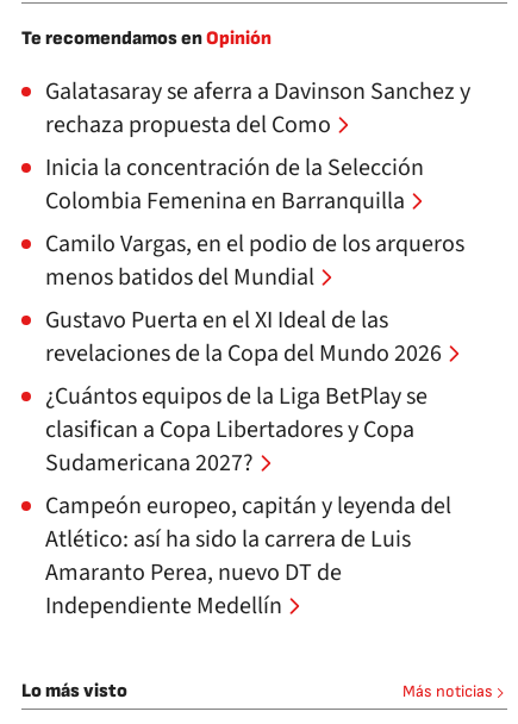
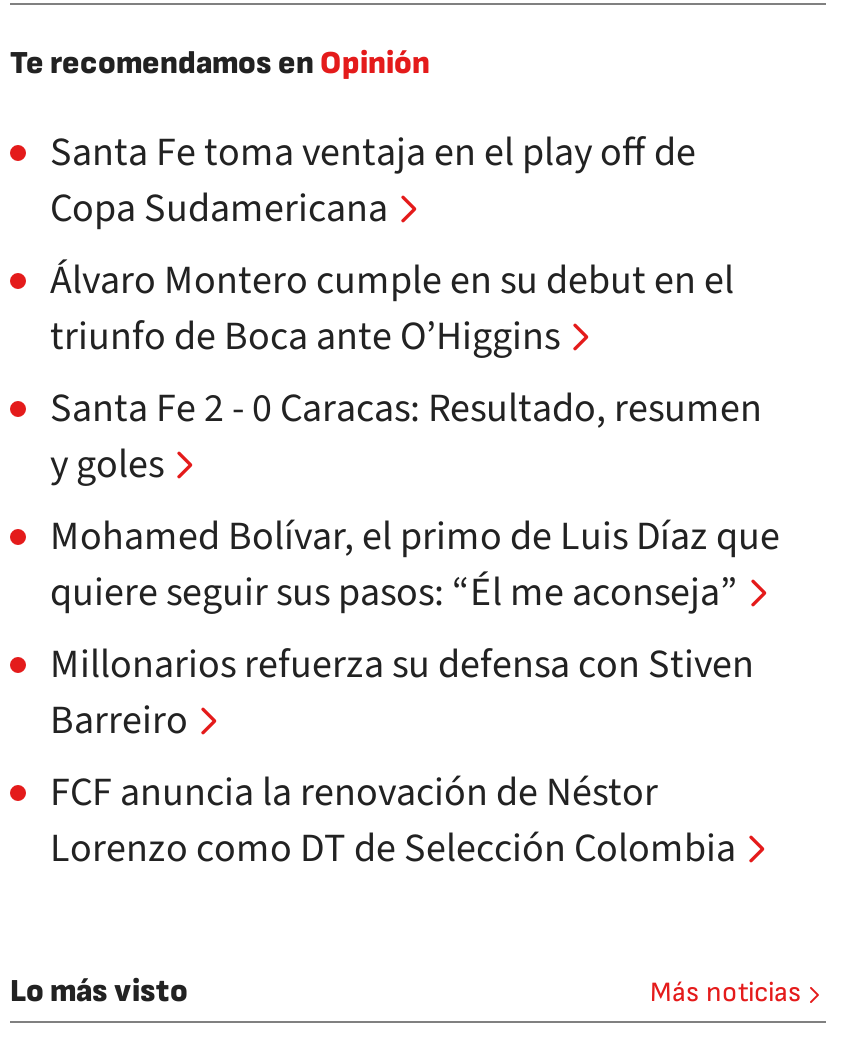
- Galatasaray se aferra a Davinson Sanchez y
- rechaza propuesta del Como
- Inicia la concentración de la Selección
- Colombia Femenina en Barranquilla
- Camilo Vargas, en el podio de los arqueros
- menos batidos del Mundial
- Gustavo Puerta en el XI Ideal de las
- revelaciones de la Copa del Mundo 2026
- ¿Cuántos equipos de la Liga BetPlay se
- clasifican a Copa Libertadores y Copa
- Sudamericana 2027?
- Campeón europeo, capitán y leyenda del
- Atlético: así ha sido la carrera de Luis
- Amaranto Perea, nuevo DT de
- Independiente Medellín
+ Santa Fe toma ventaja en el play off de
+ Copa Sudamericana
+ Álvaro Montero cumple en su debut en el
+ triunfo de Boca ante O’Higgins
+ Santa Fe 2 - 0 Caracas: Resultado, resumen
+ y goles
+ Mohamed Bolívar, el primo de Luis Díaz que
+ quiere seguir sus pasos: “Él me aconseja”
+ Millonarios refuerza su defensa con Stiven
+ Barreiro
+ FCF anuncia la renovación de Néstor
+ Lorenzo como DT de Selección Colombia
